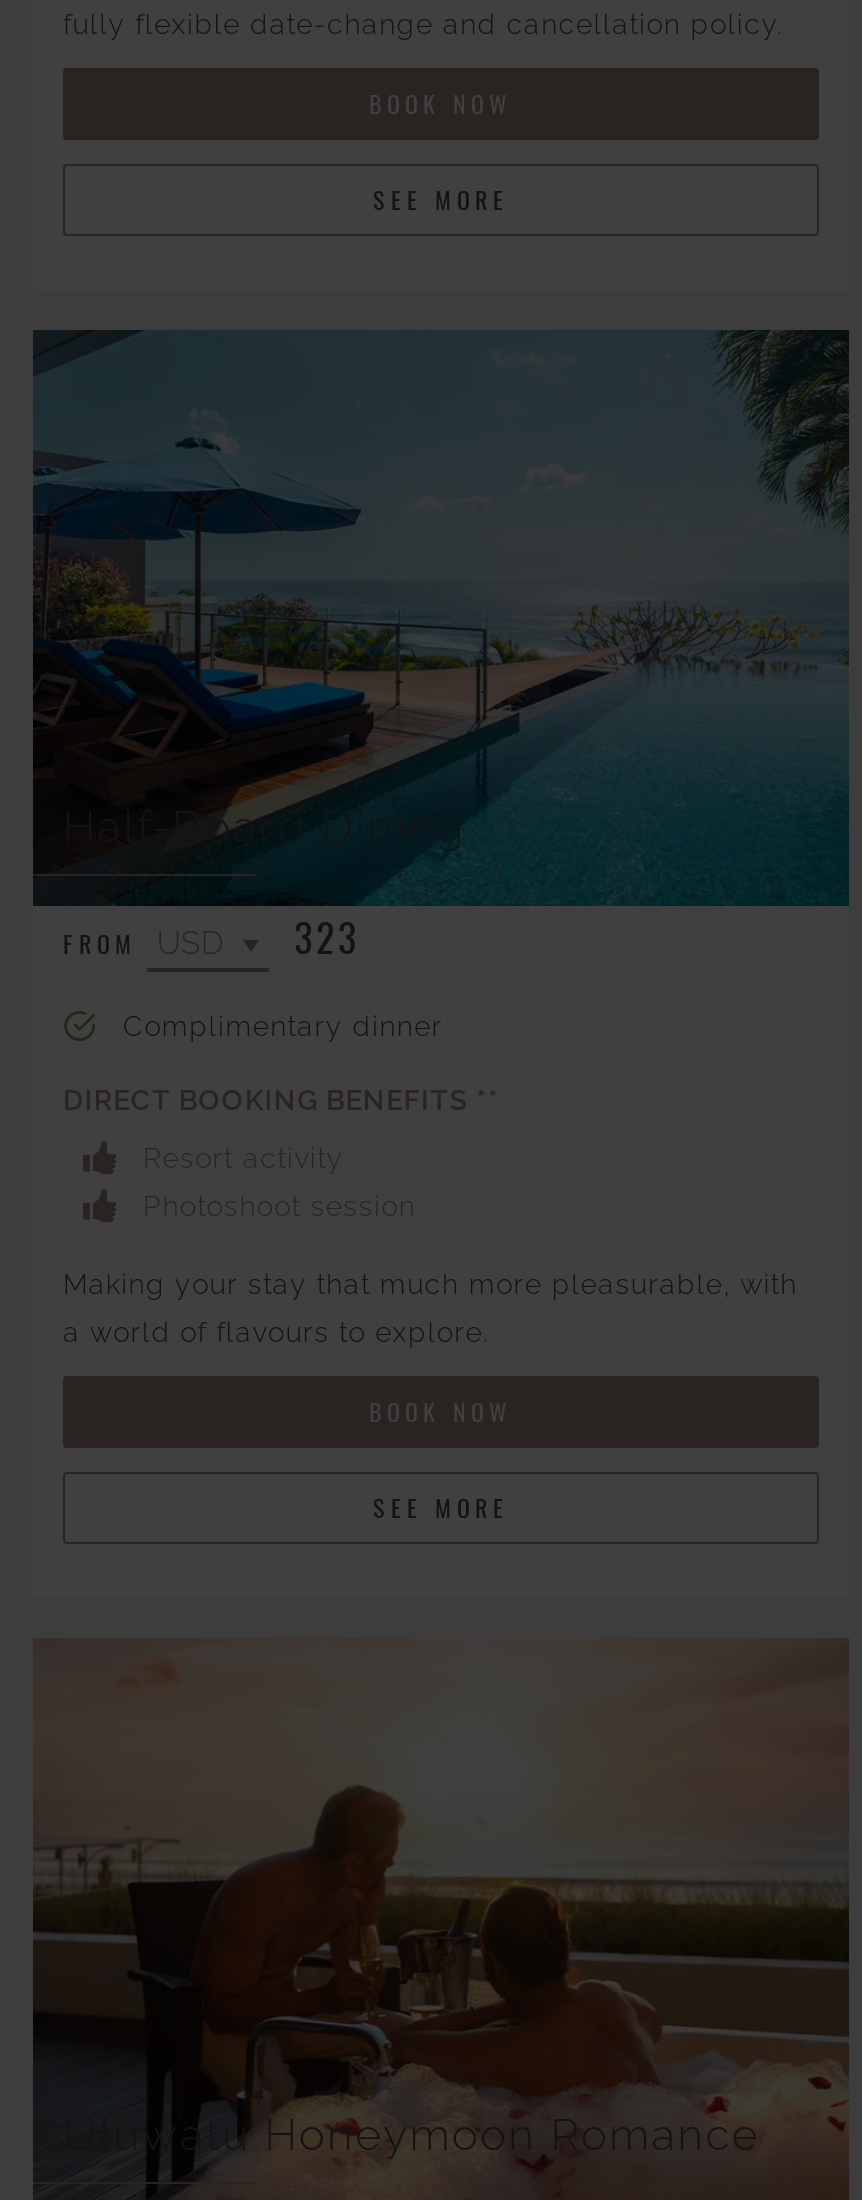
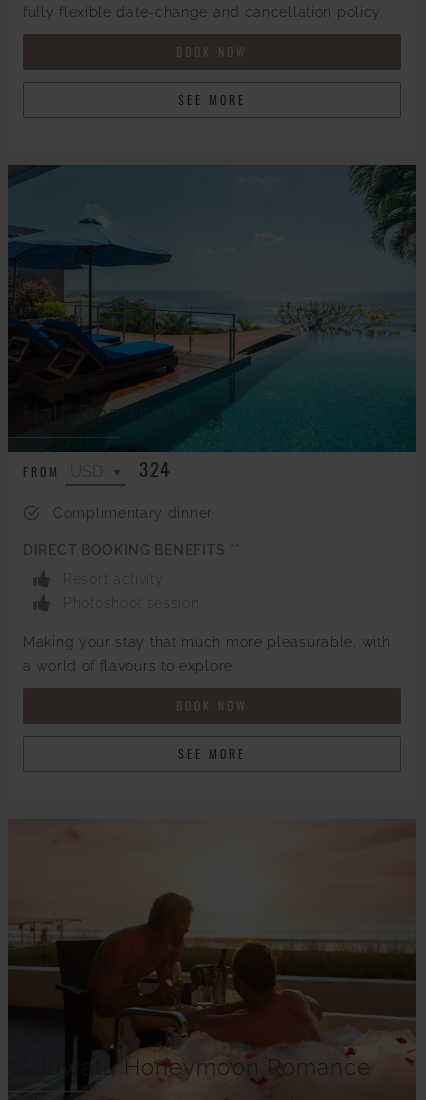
- 323
+ 324
